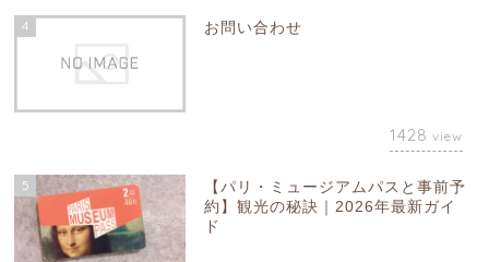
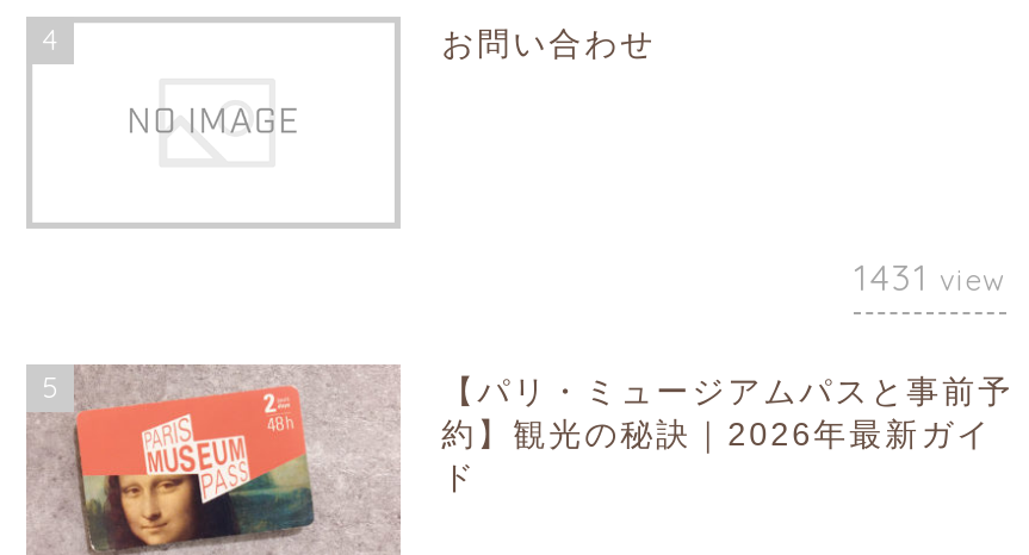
- 1428 view
+ 1431 view
